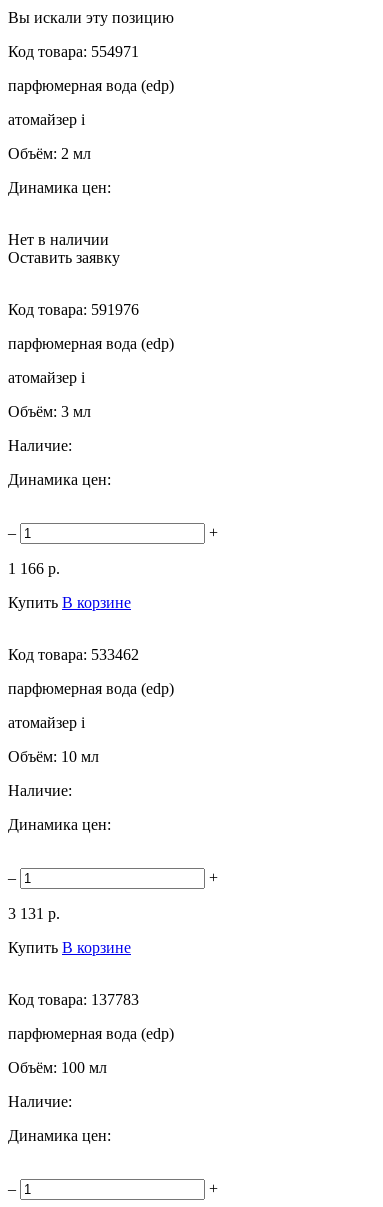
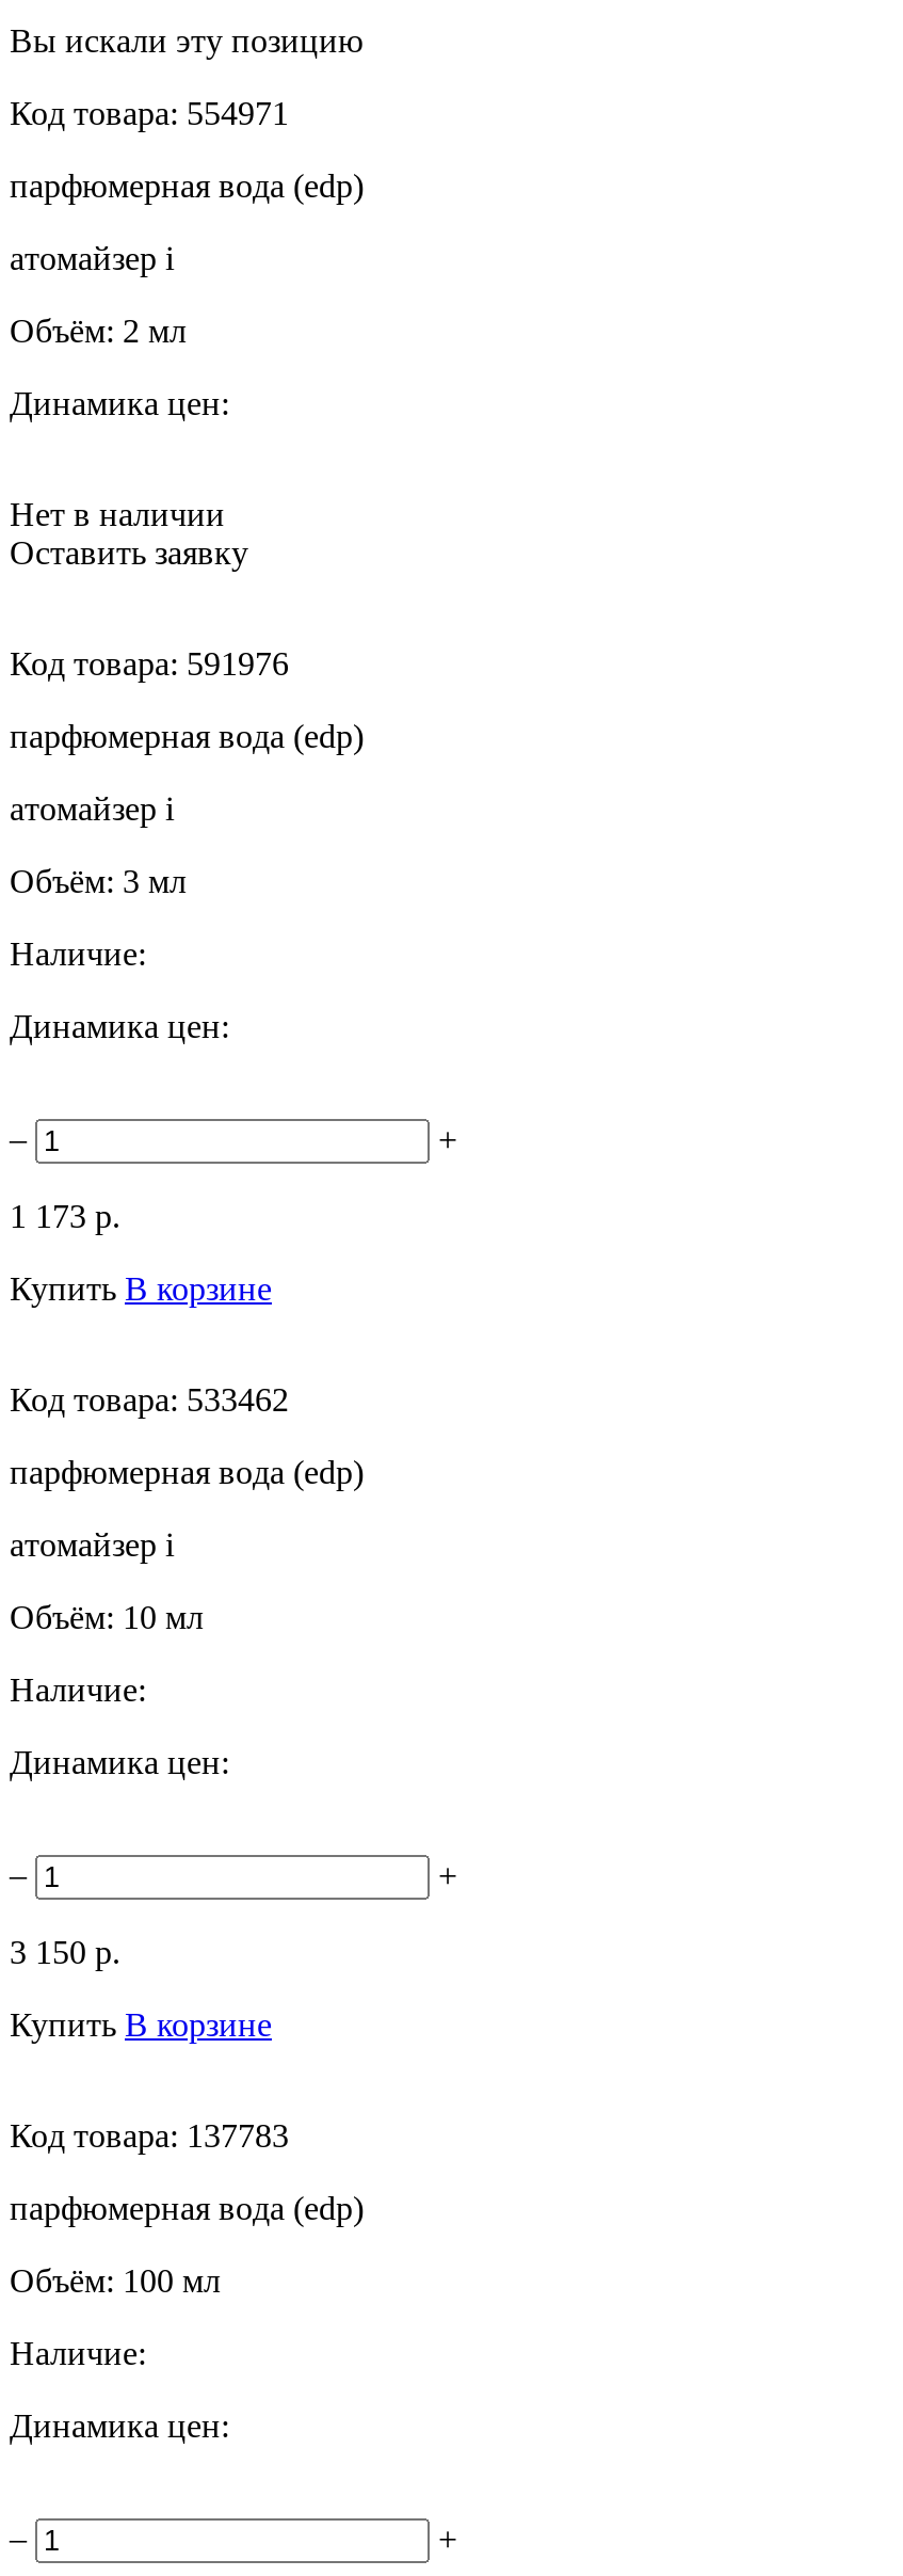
- 1 166 р.
+ 1 173 р.

- 3 131 р.
+ 3 150 р.
